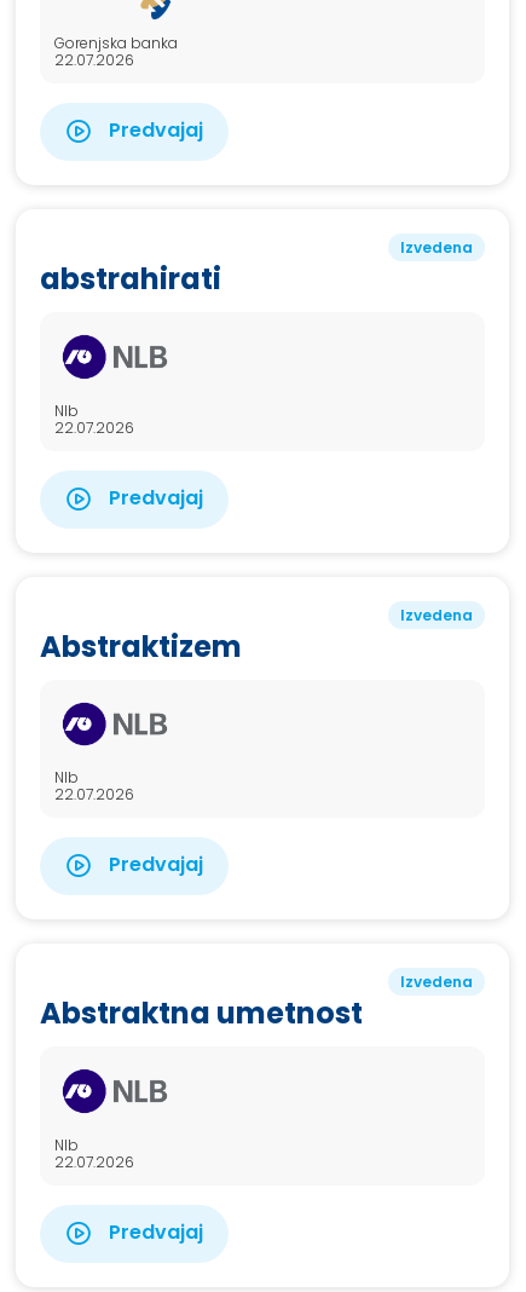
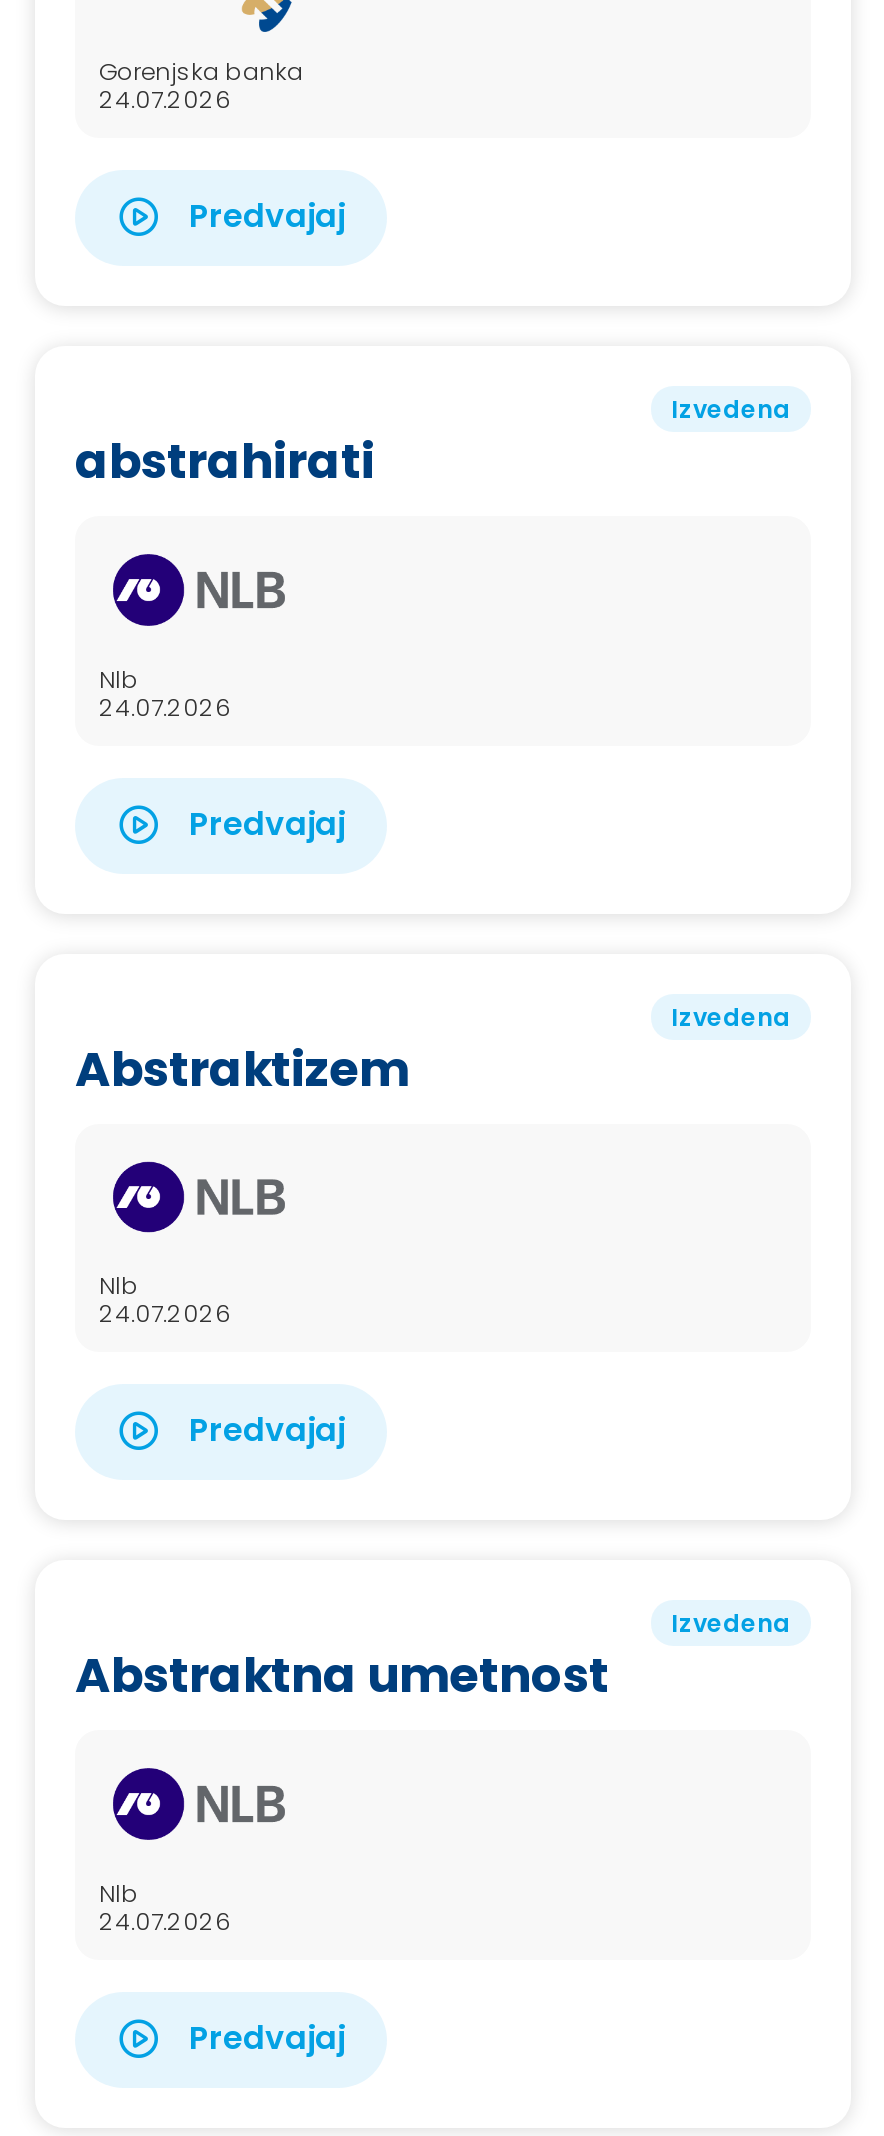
- 22.07.2026
+ 24.07.2026

- 22.07.2026
+ 24.07.2026

- 22.07.2026
+ 24.07.2026

- 22.07.2026
+ 24.07.2026
